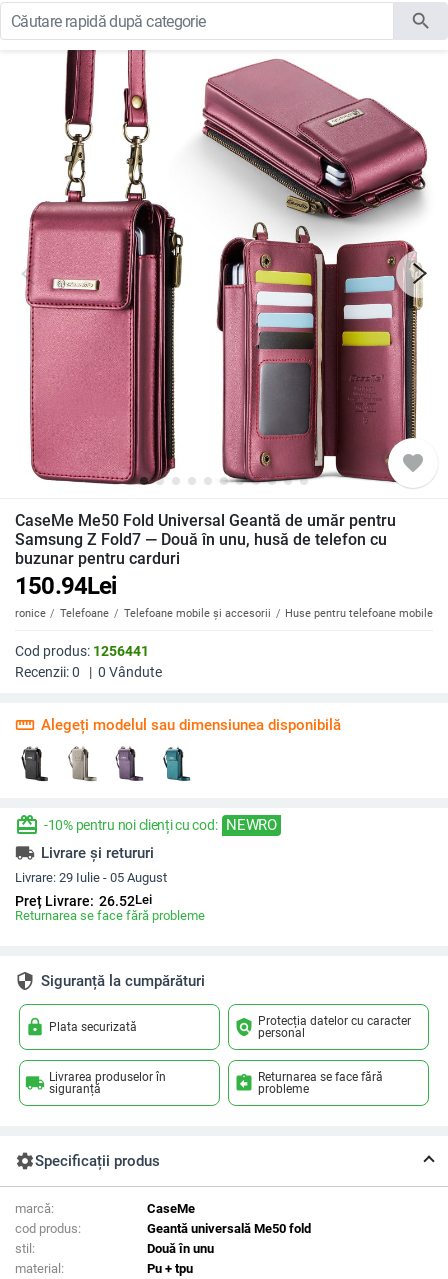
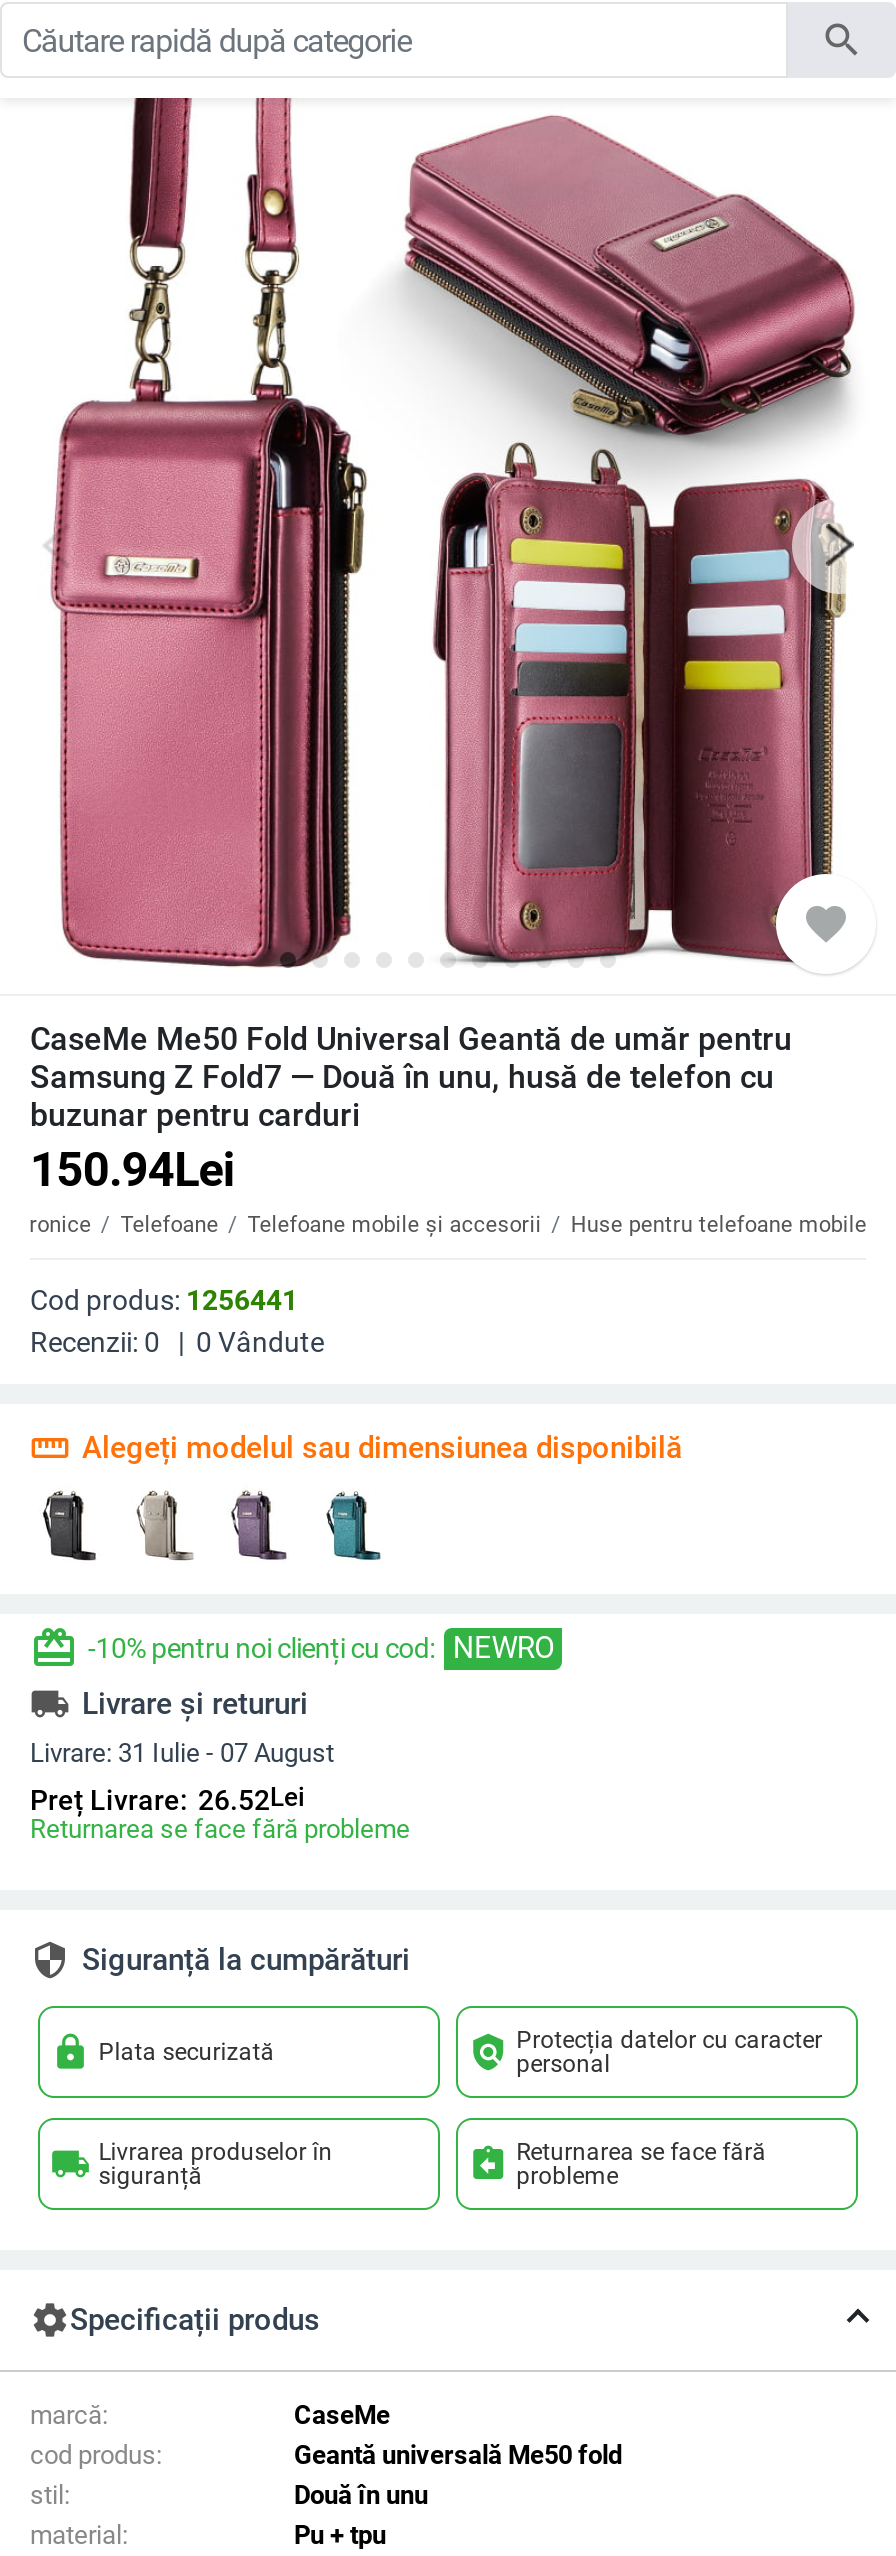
- Livrare: 29 Iulie - 05 August
+ Livrare: 31 Iulie - 07 August
